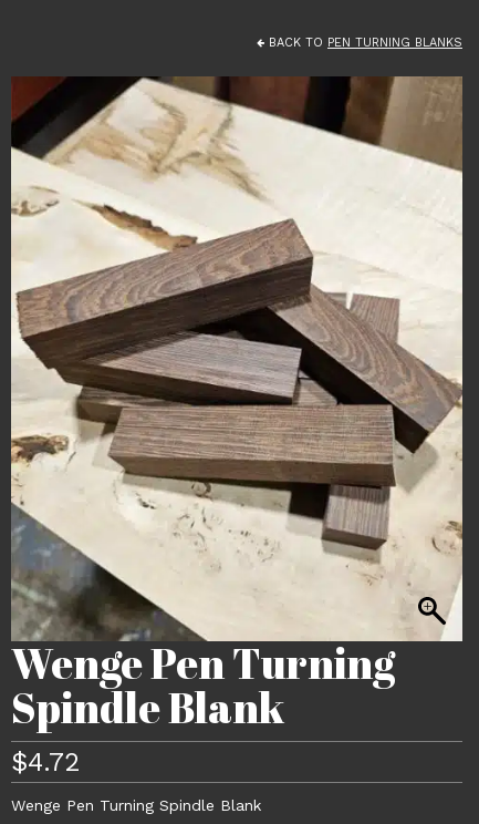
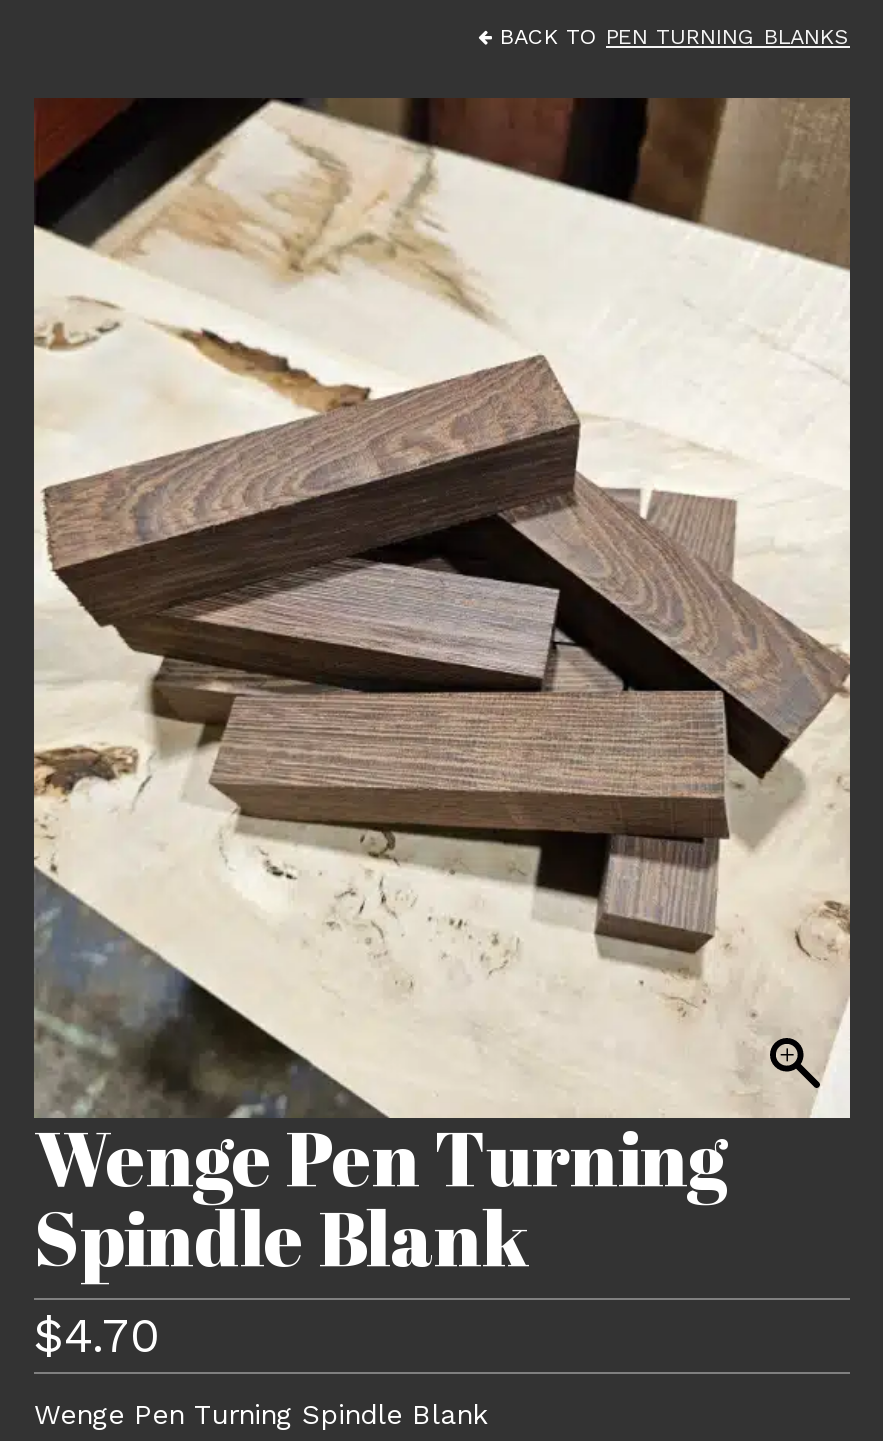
- $4.72
+ $4.70
